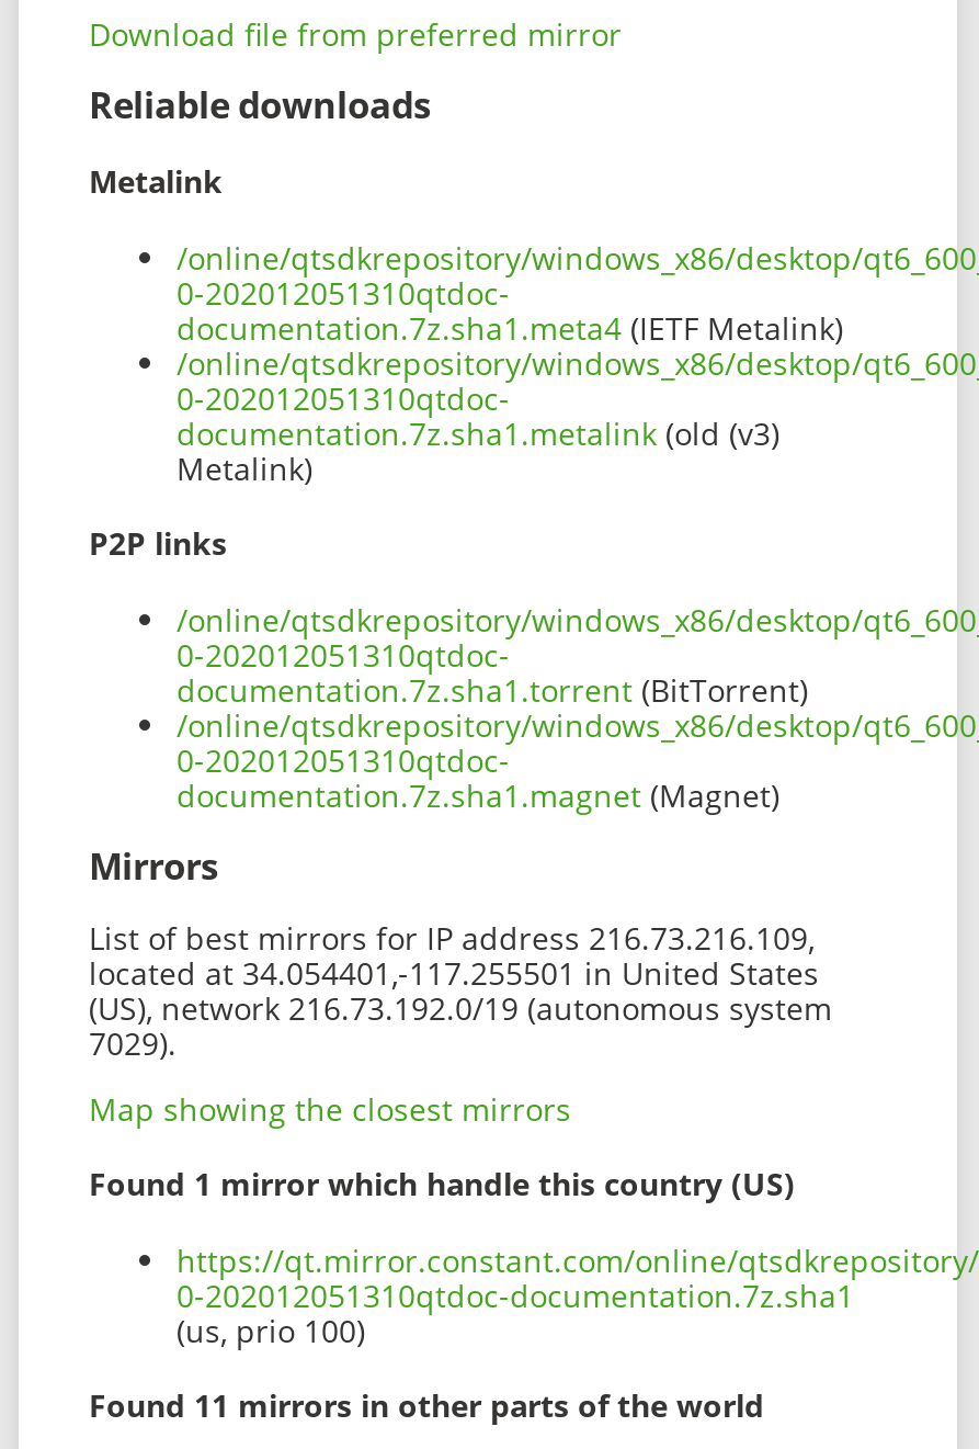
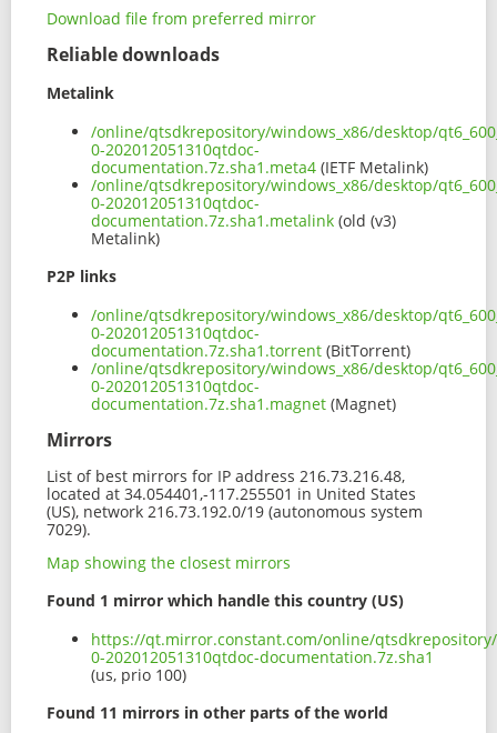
- List of best mirrors for IP address 216.73.216.109,
+ List of best mirrors for IP address 216.73.216.48,
